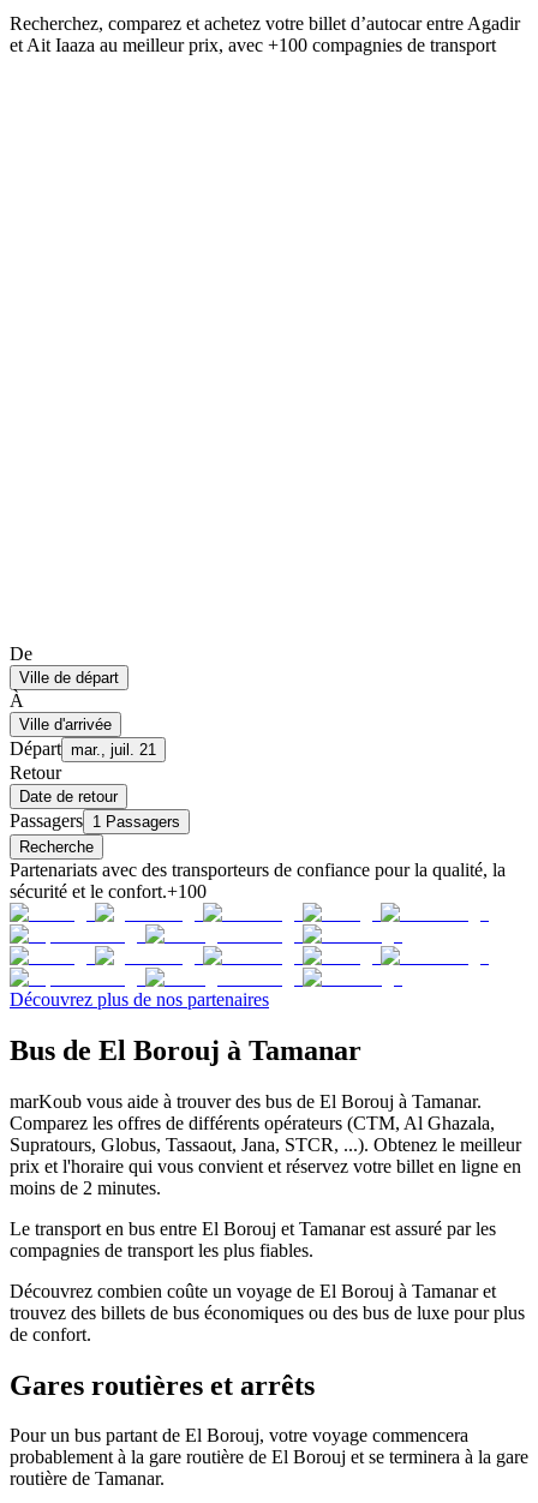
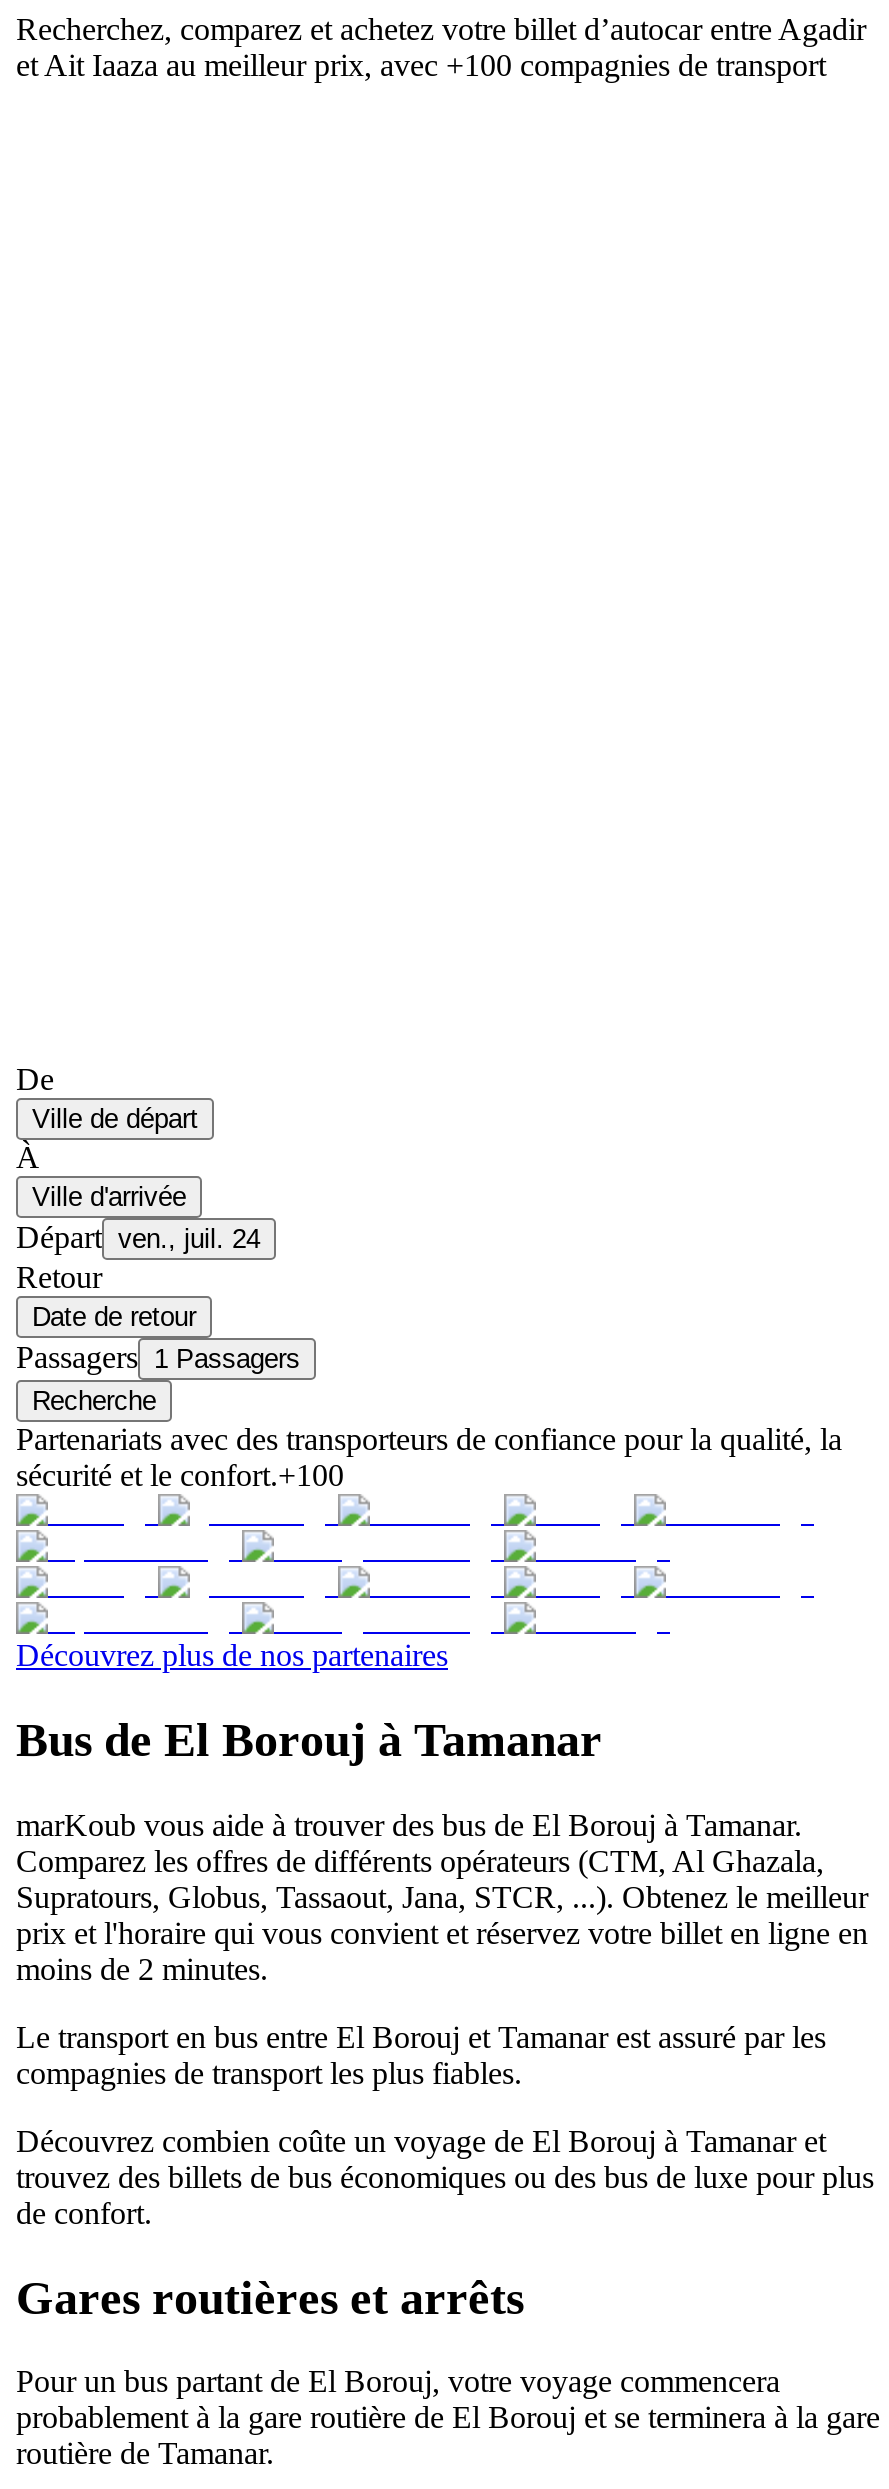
- Départ mar., juil. 21
+ Départ ven., juil. 24
